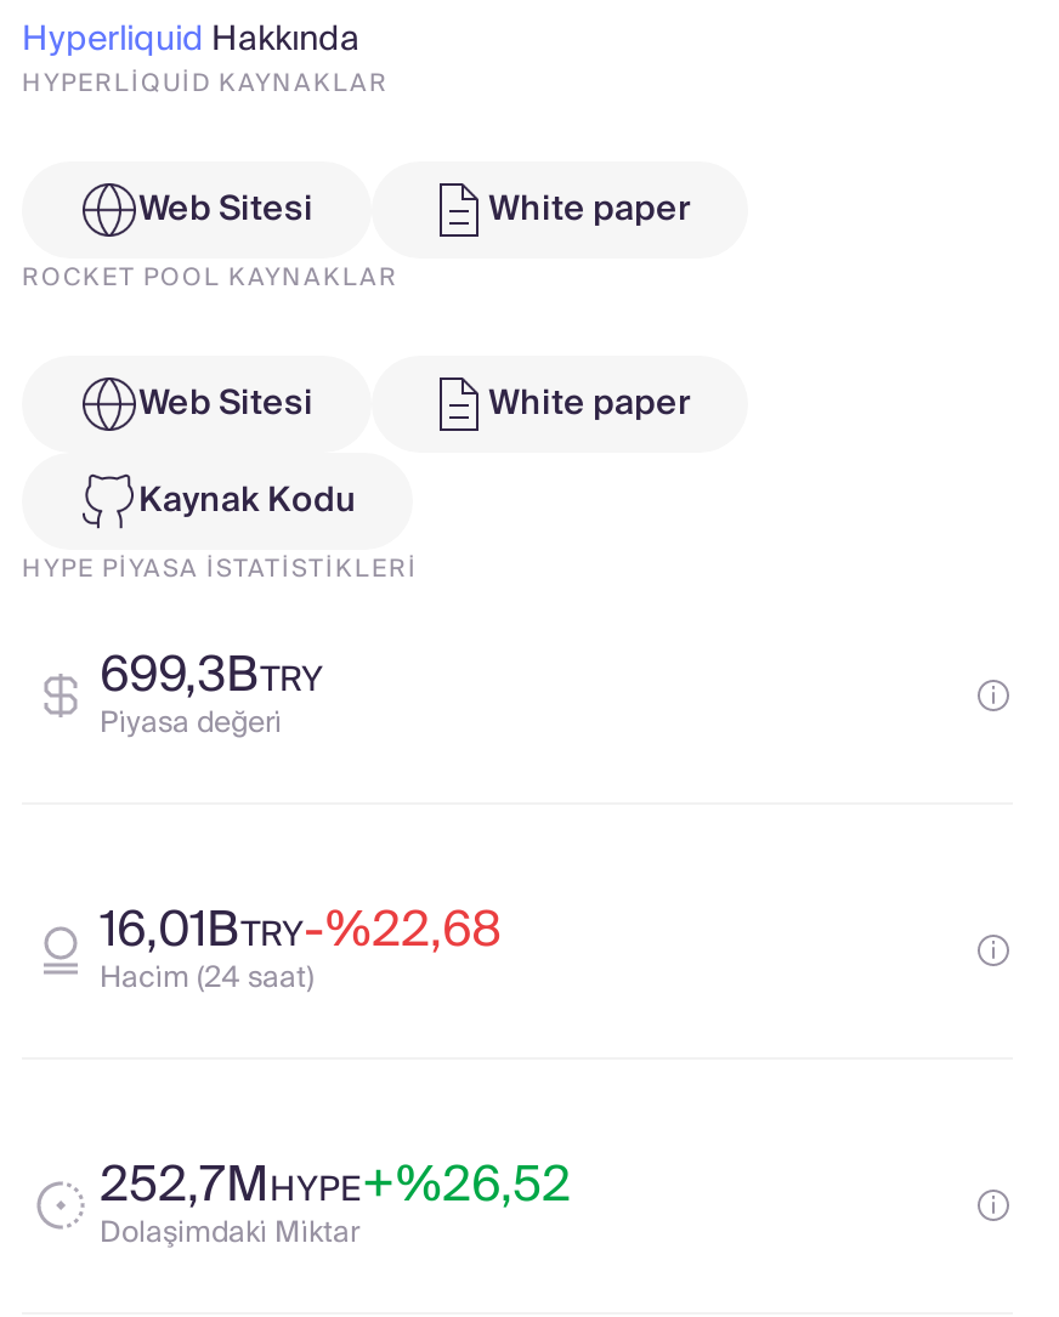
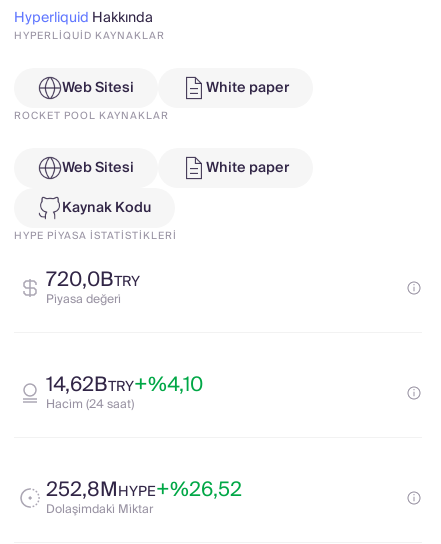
- 699,3BTRY
+ 720,0BTRY

- 16,01BTRY-%22,68
+ 14,62BTRY+%4,10

- 252,7MHYPE+%26,52
+ 252,8MHYPE+%26,52
